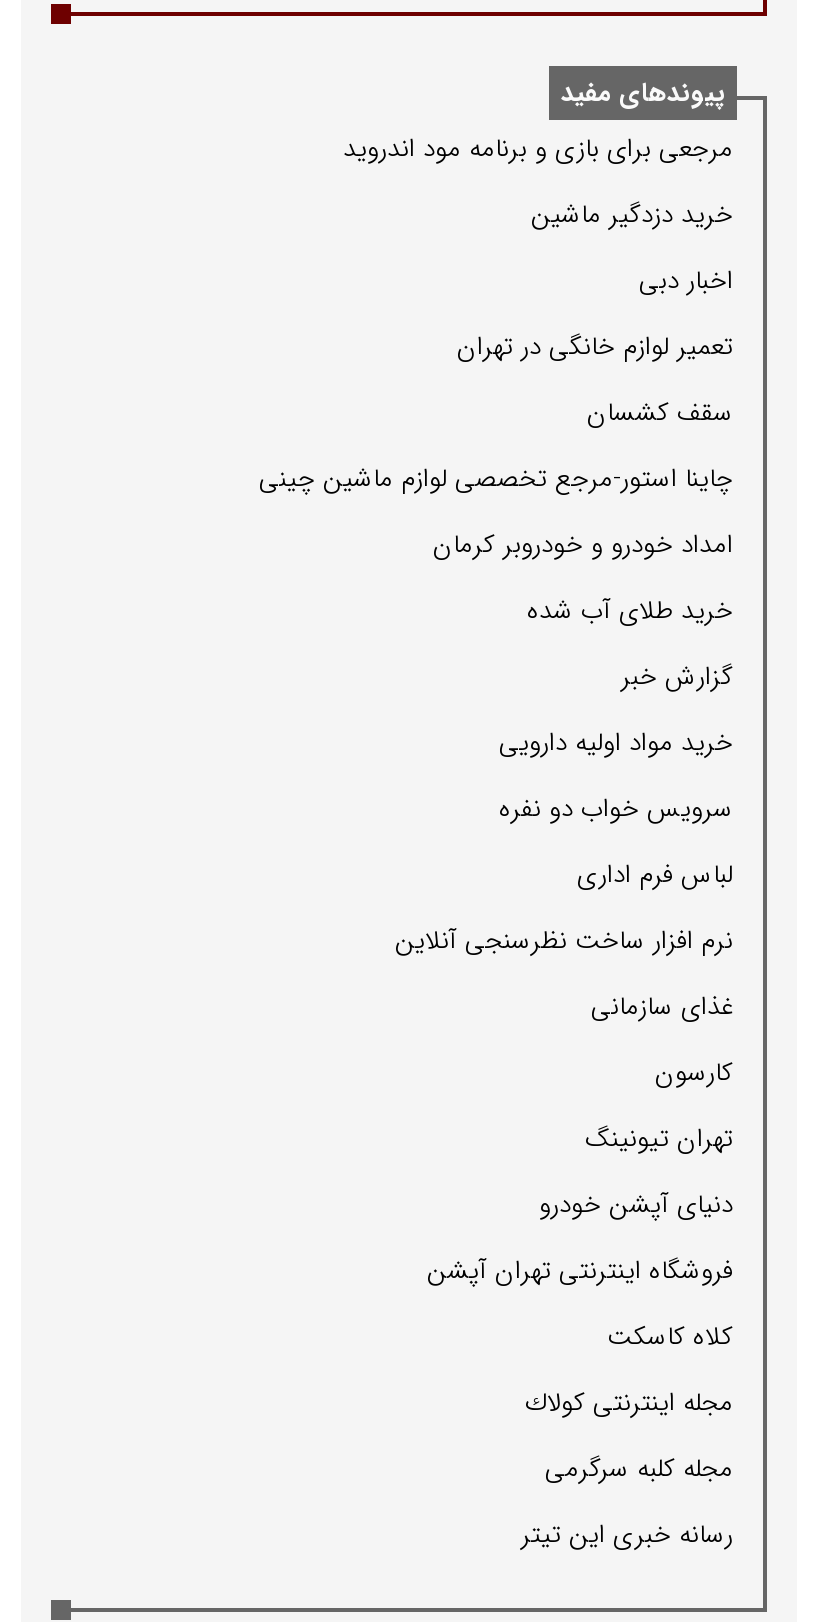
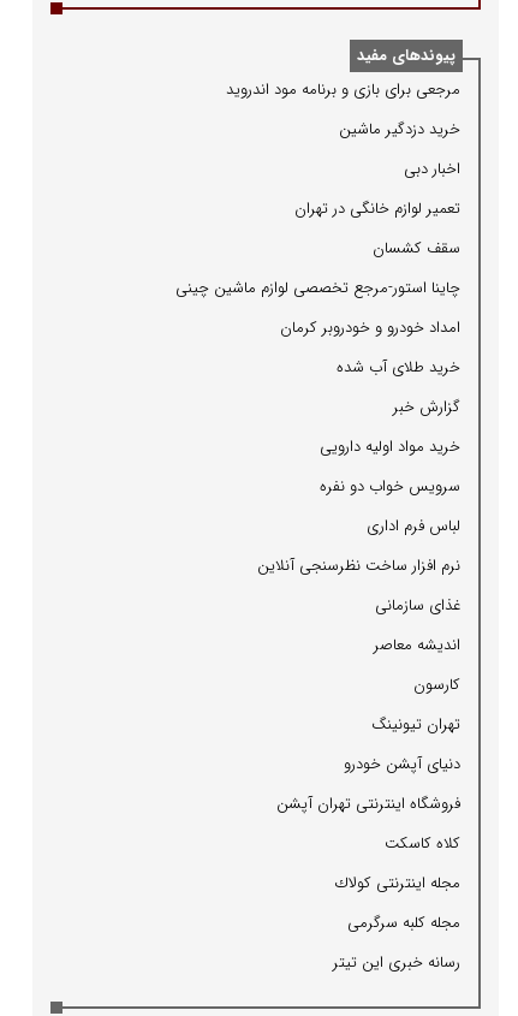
+ اندیشه معاصر
